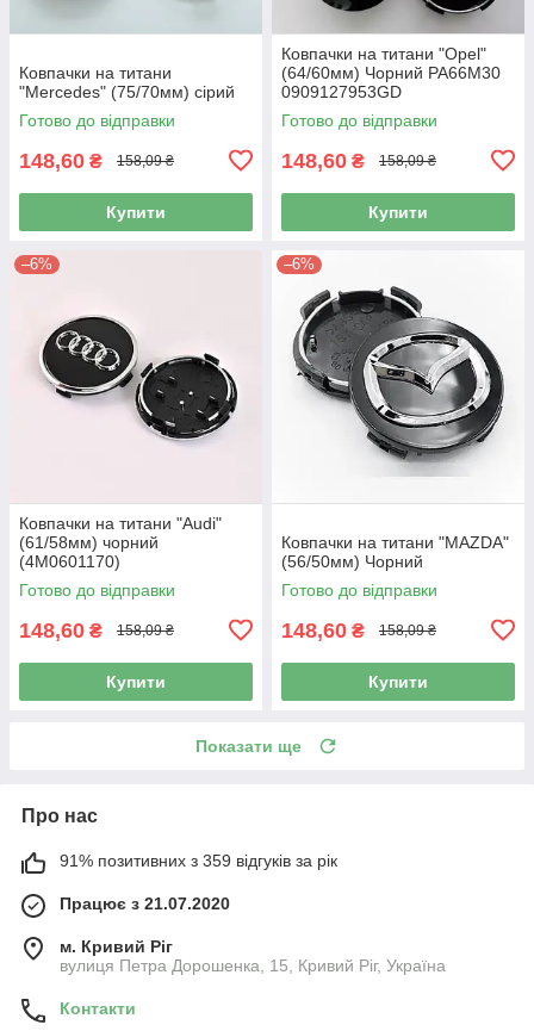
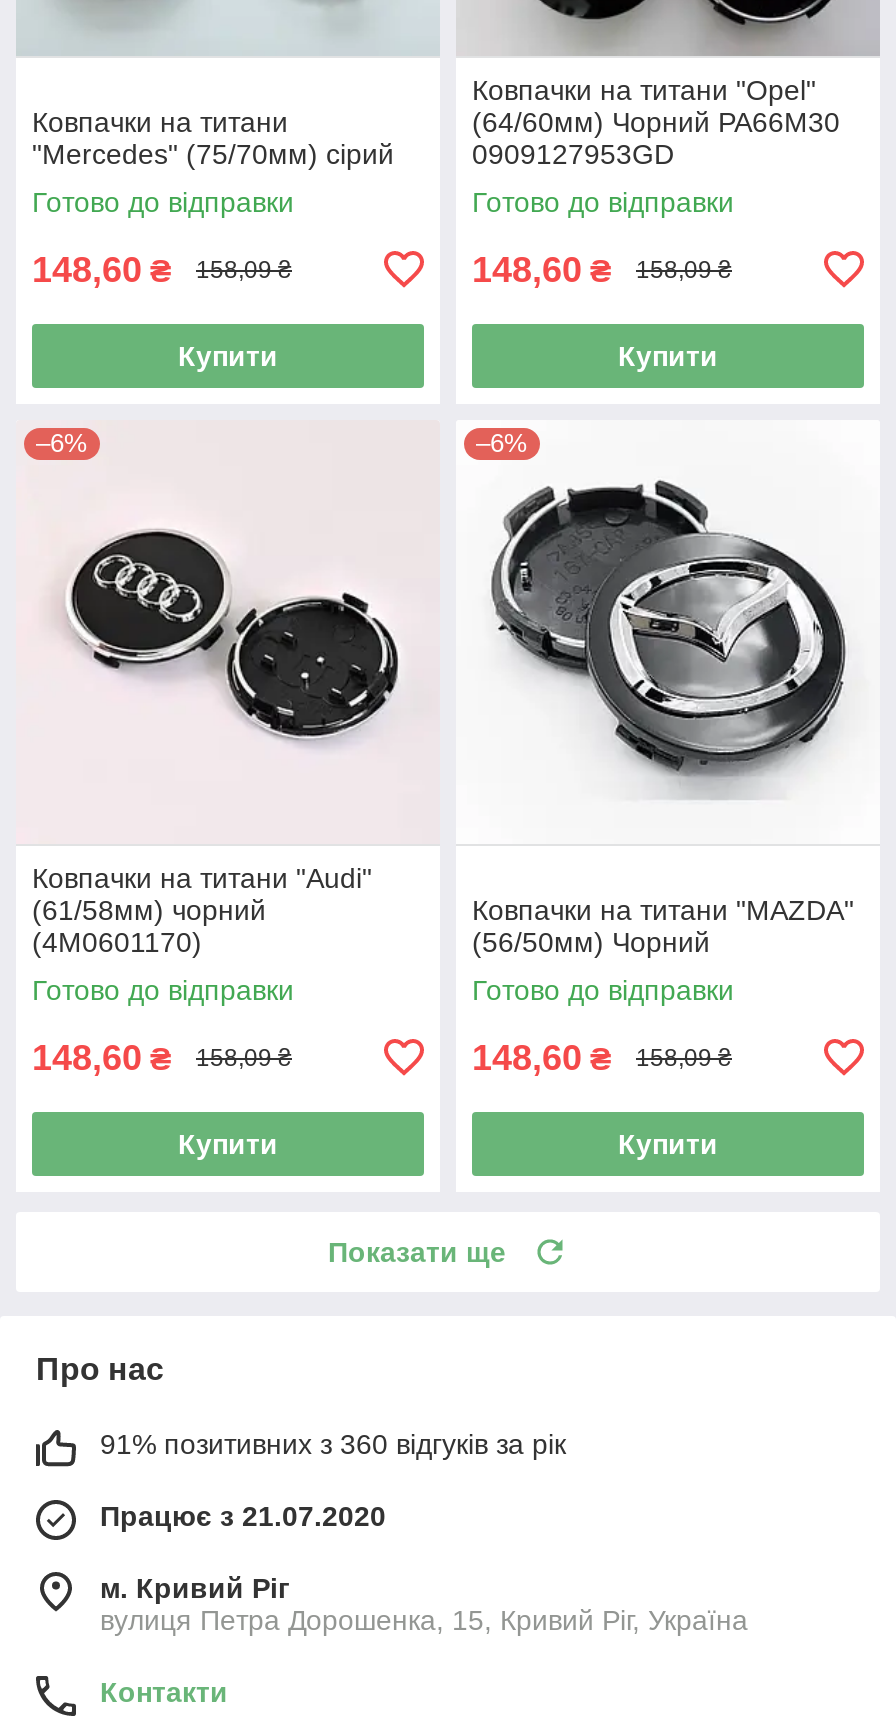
- 91% позитивних з 359 відгуків за рік
+ 91% позитивних з 360 відгуків за рік
